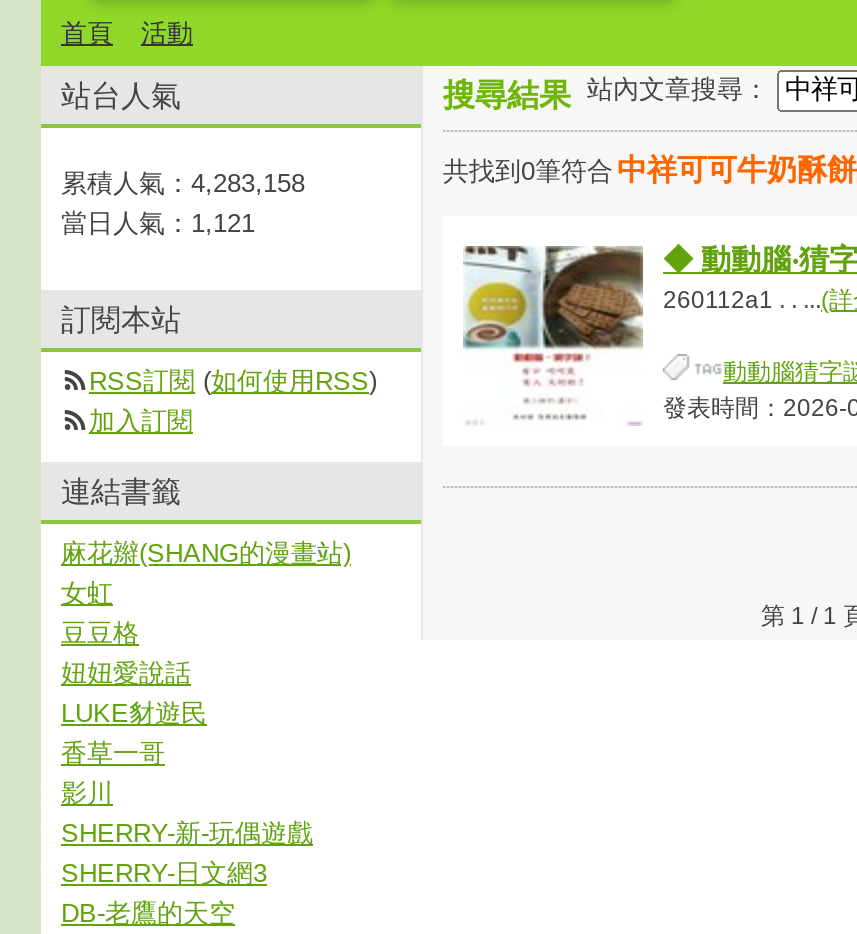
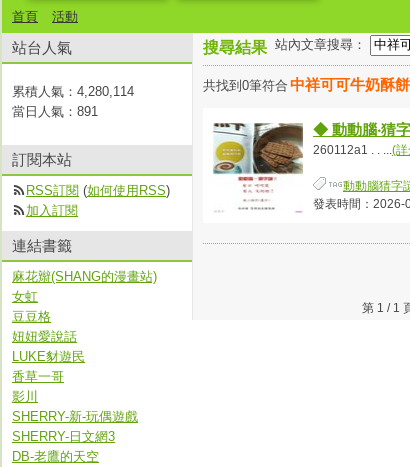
- 累積人氣：4,283,158
+ 累積人氣：4,280,114

- 當日人氣：1,121
+ 當日人氣：891
